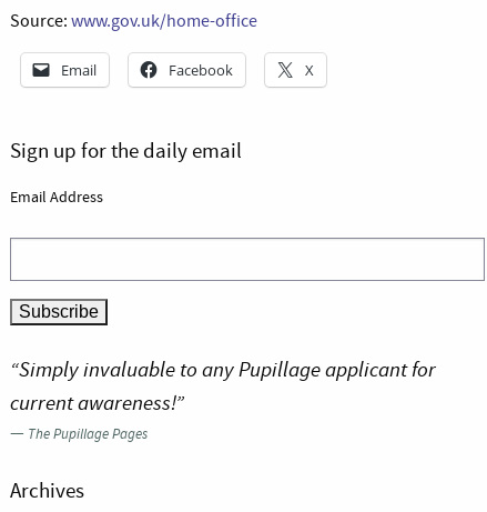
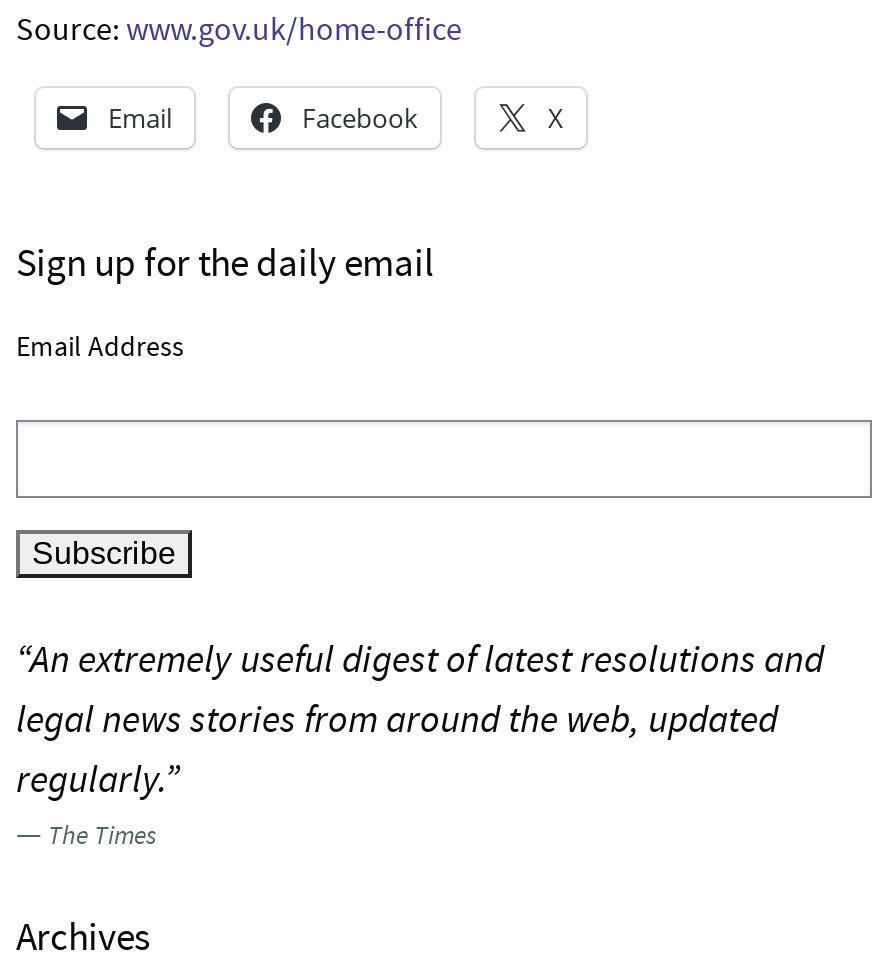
- “Simply invaluable to any Pupillage applicant for
- current awareness!”
- — The Pupillage Pages
+ “An extremely useful digest of latest resolutions and
+ legal news stories from around the web, updated
+ regularly.”
+ — The Times
